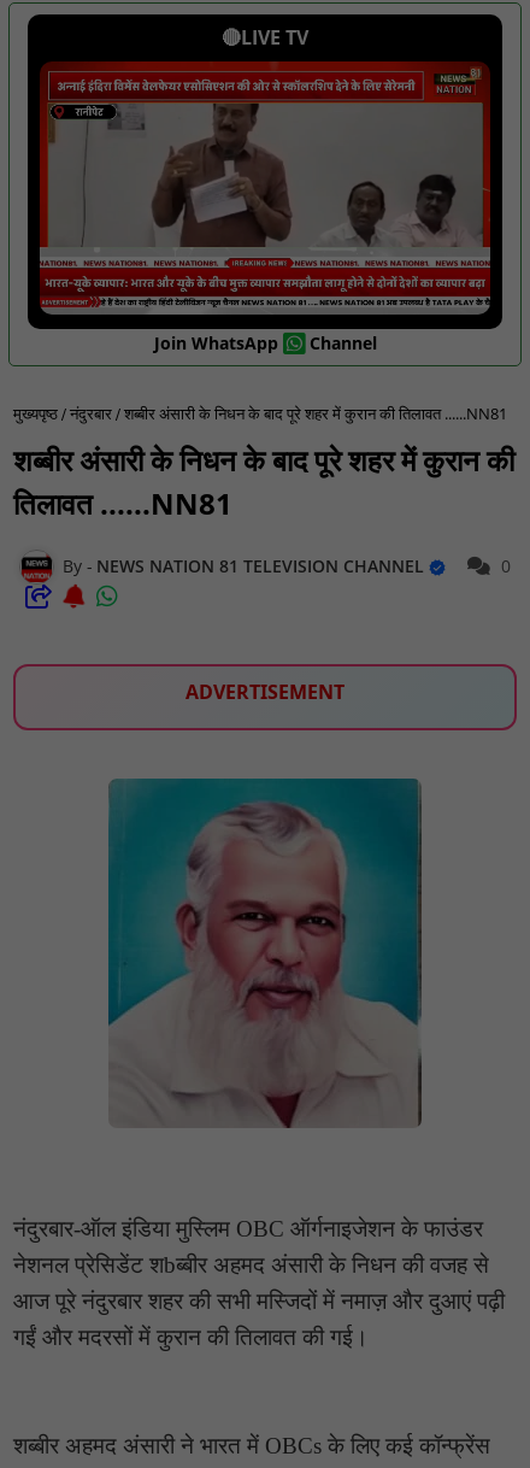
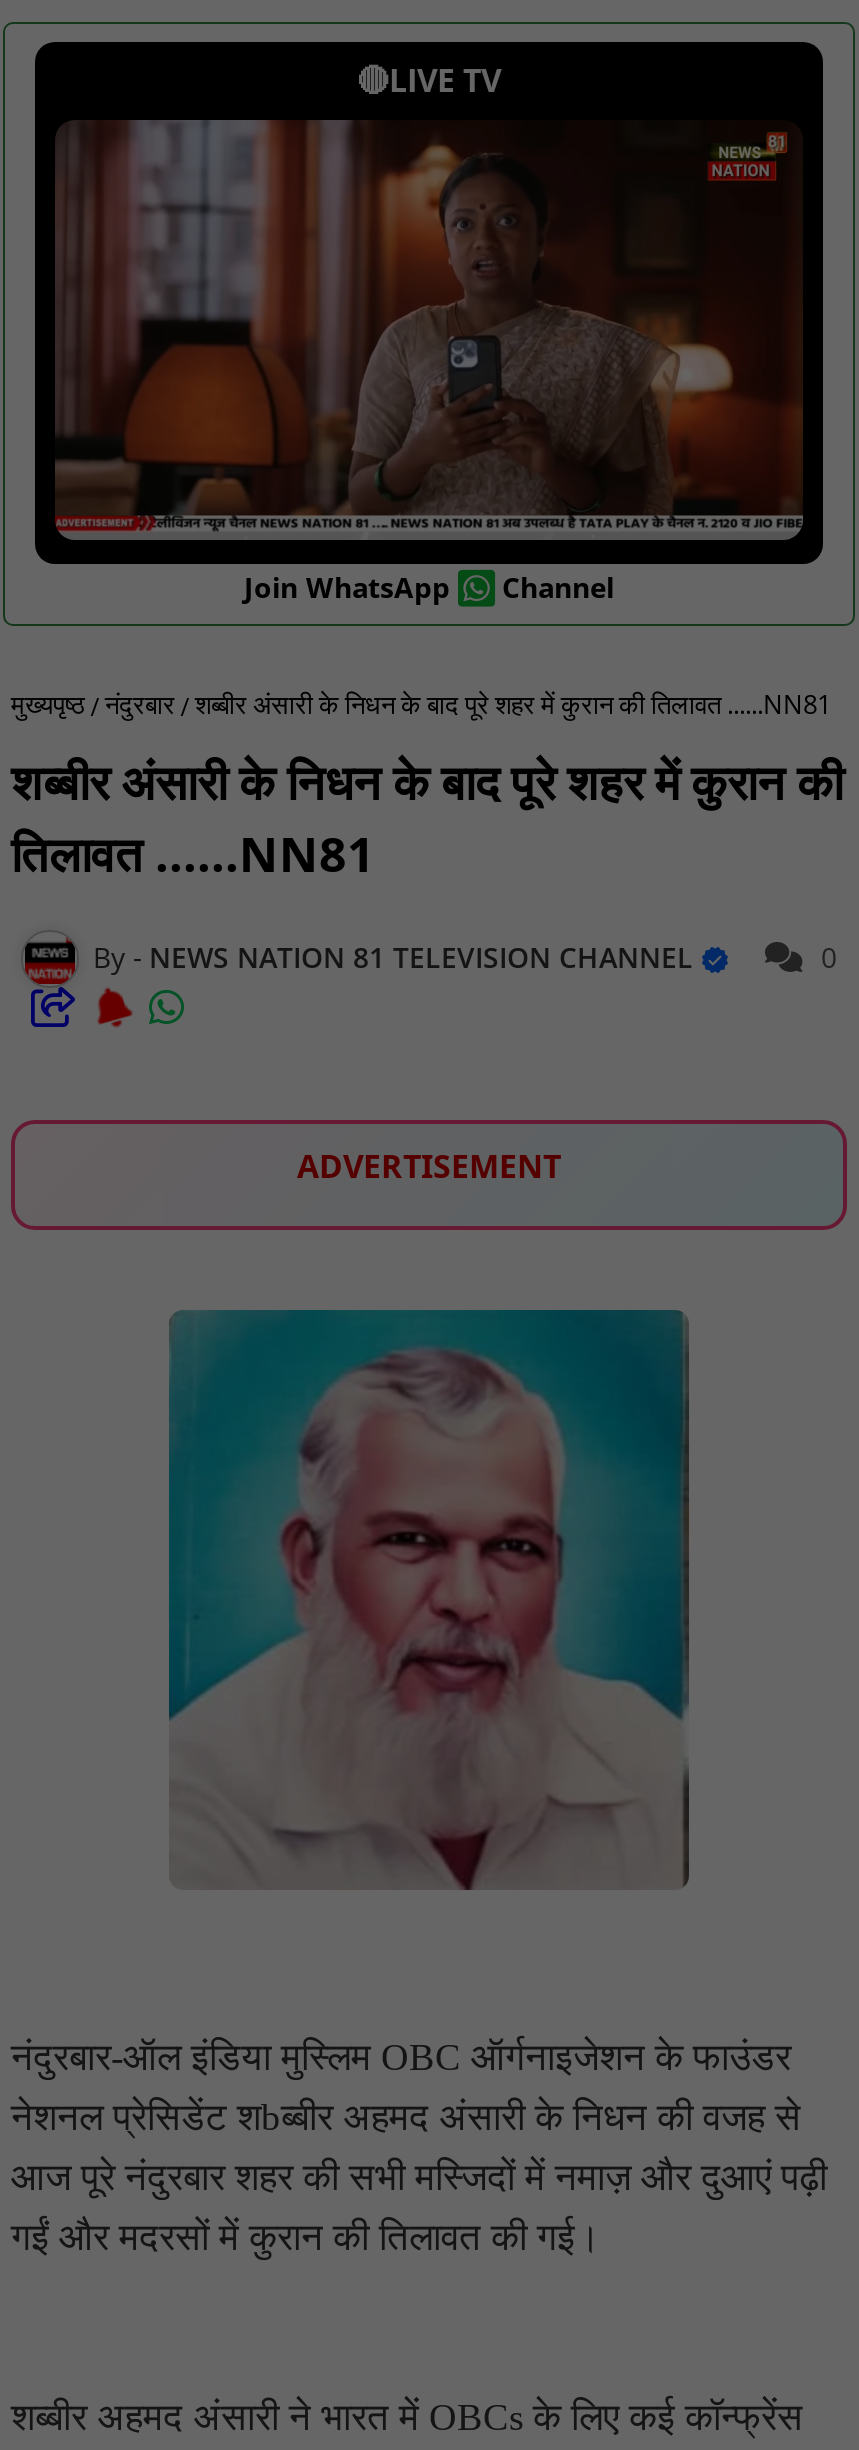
- [image]
+ [image]
